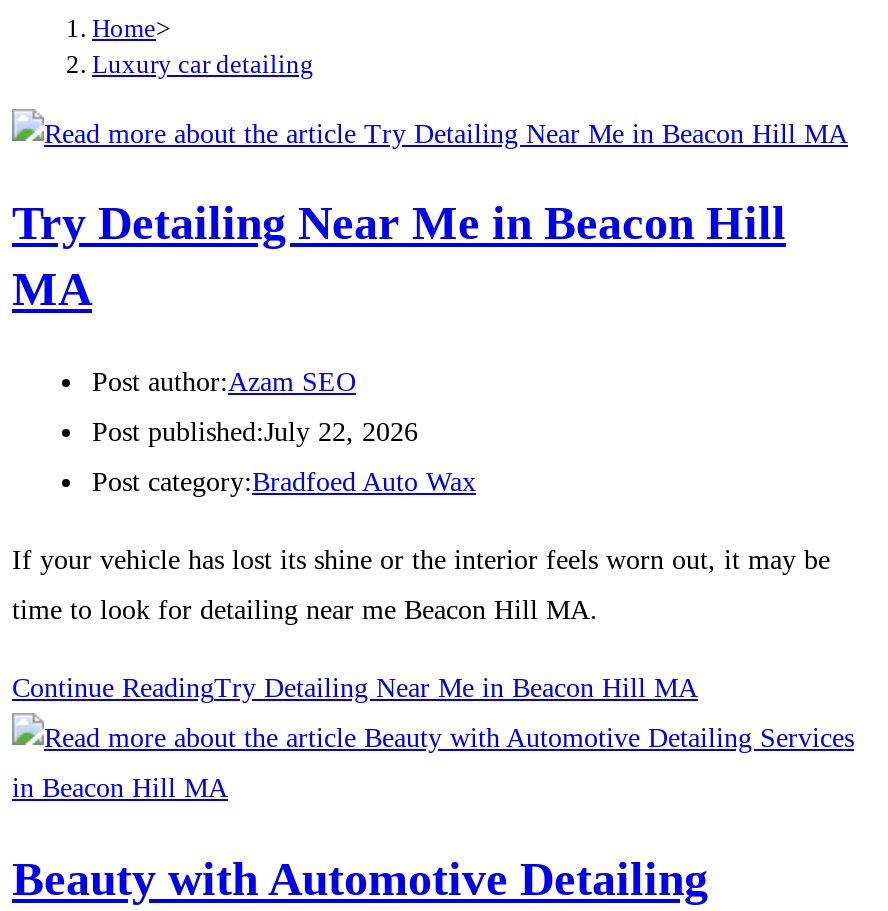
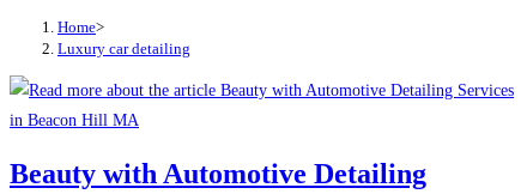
- Try Detailing Near Me in Beacon Hill
- MA
- Post author:Azam SEO
- Post published:July 22, 2026
- Post category:Bradfoed Auto Wax
- If your vehicle has lost its shine or the interior feels worn out, it may be
- time to look for detailing near me Beacon Hill MA.
- Continue ReadingTry Detailing Near Me in Beacon Hill MA
